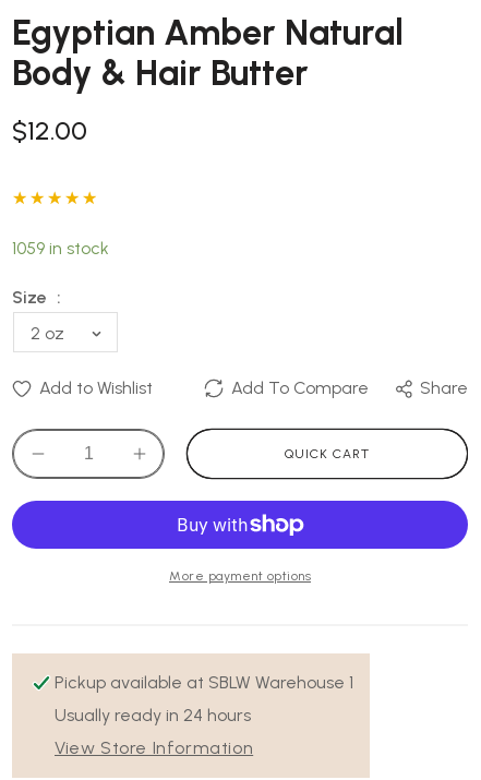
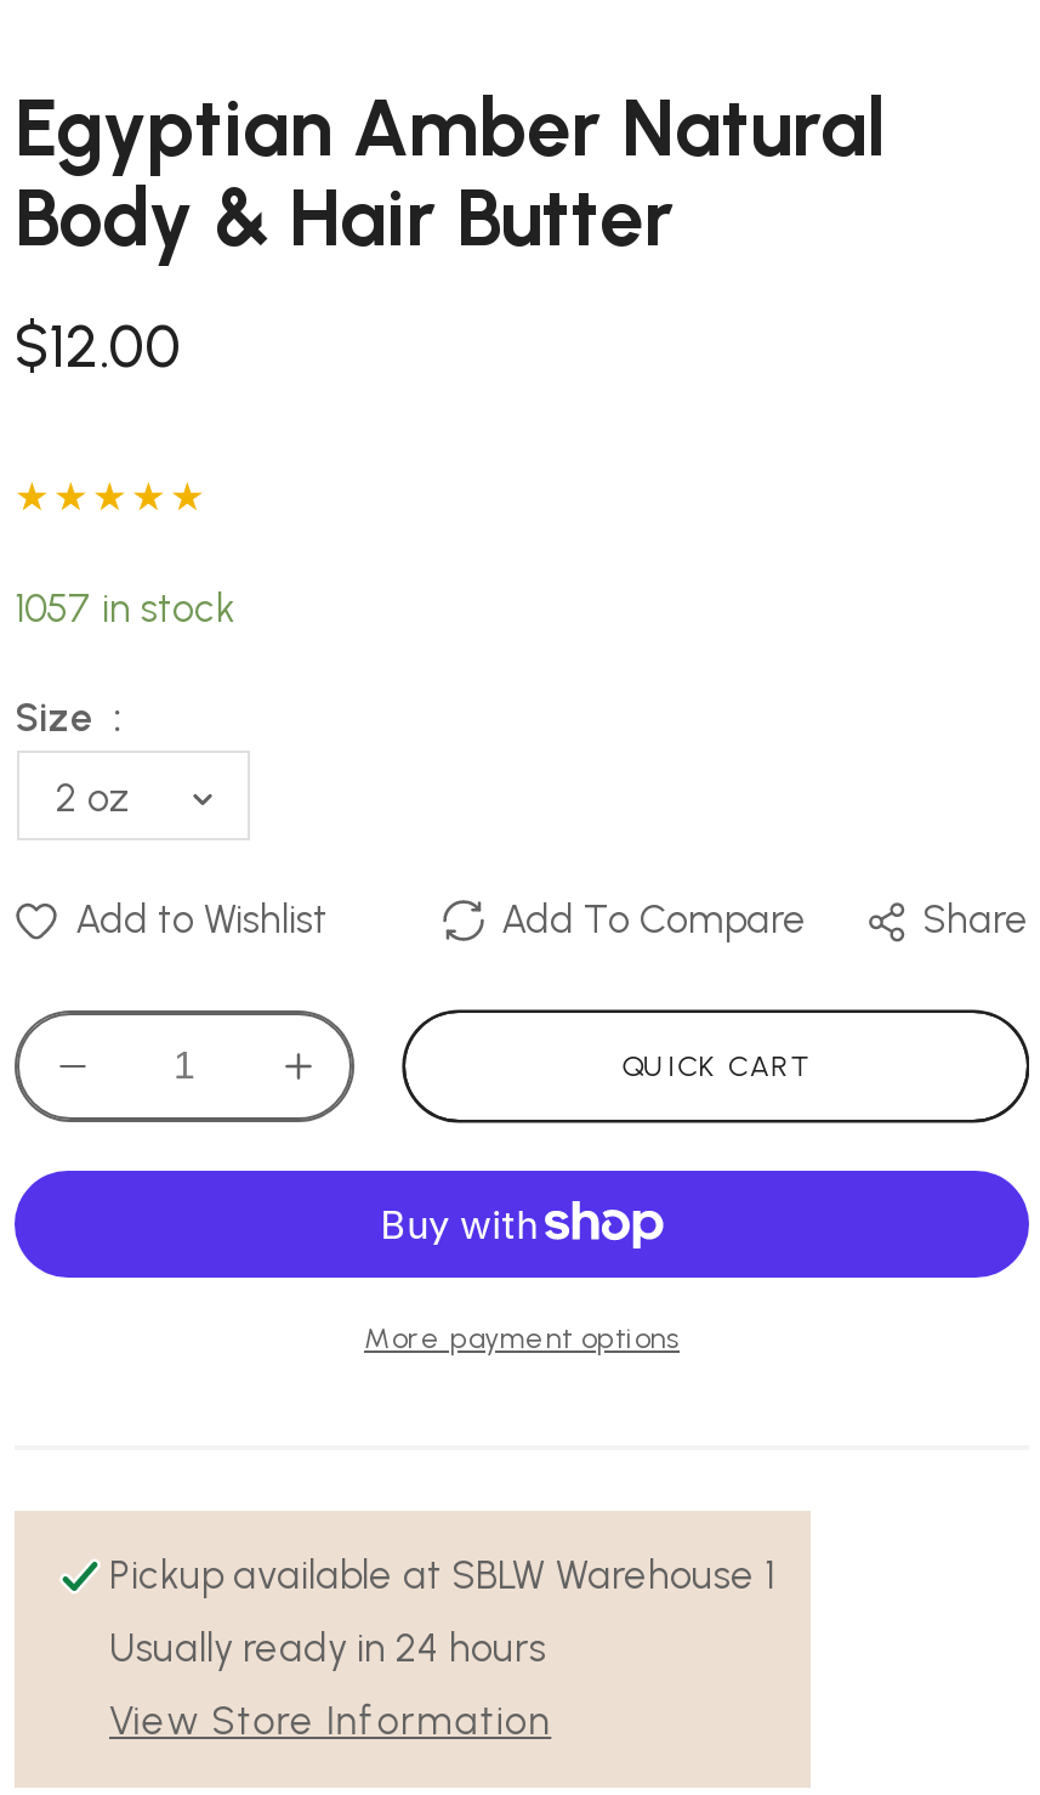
- 1059 in stock
+ 1057 in stock
